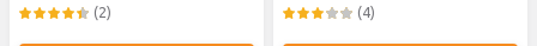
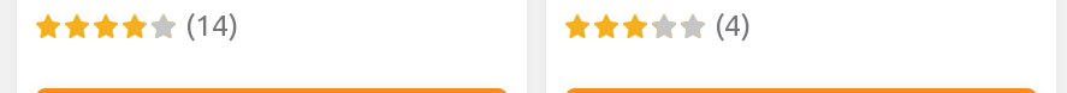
- (2)
+ (14)
